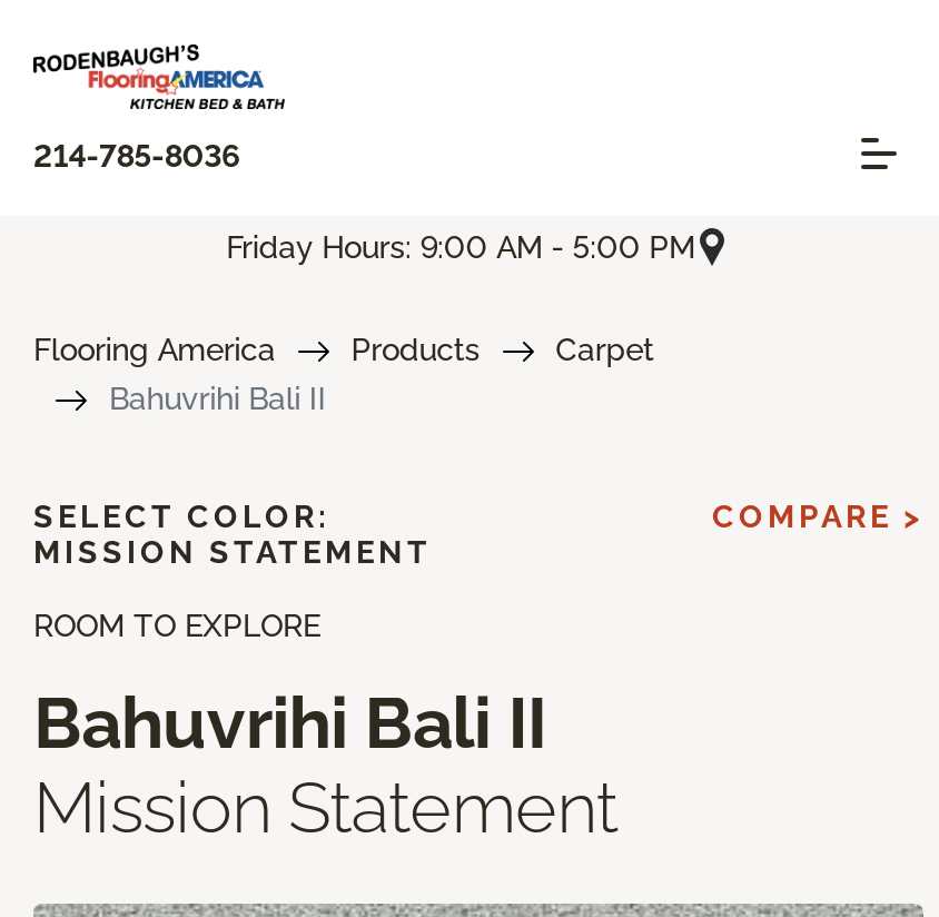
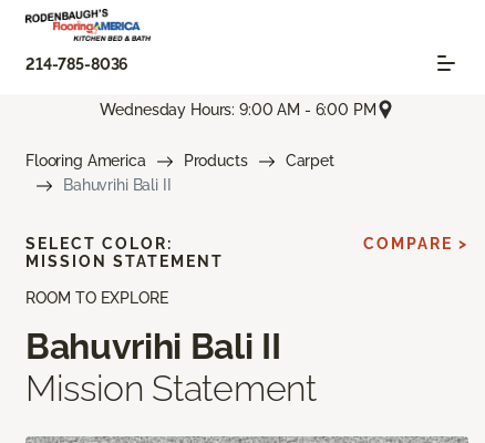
- Friday Hours: 9:00 AM - 5:00 PM
+ Wednesday Hours: 9:00 AM - 6:00 PM
